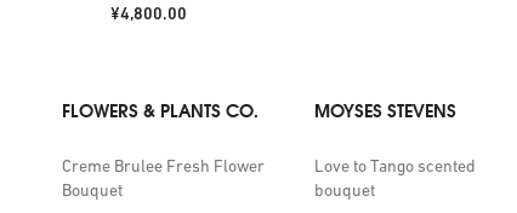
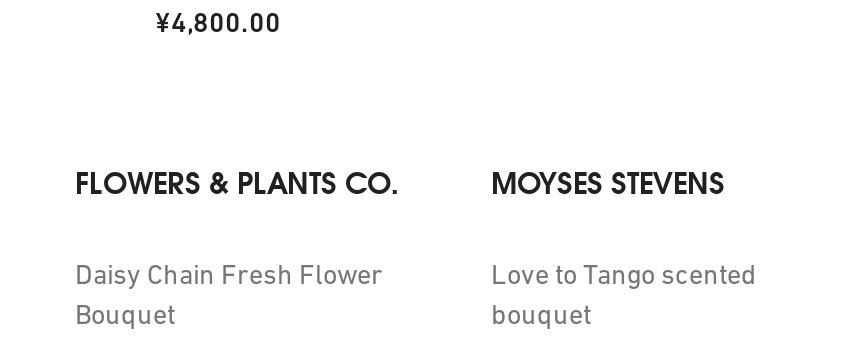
- Creme Brulee Fresh Flower
+ Daisy Chain Fresh Flower
